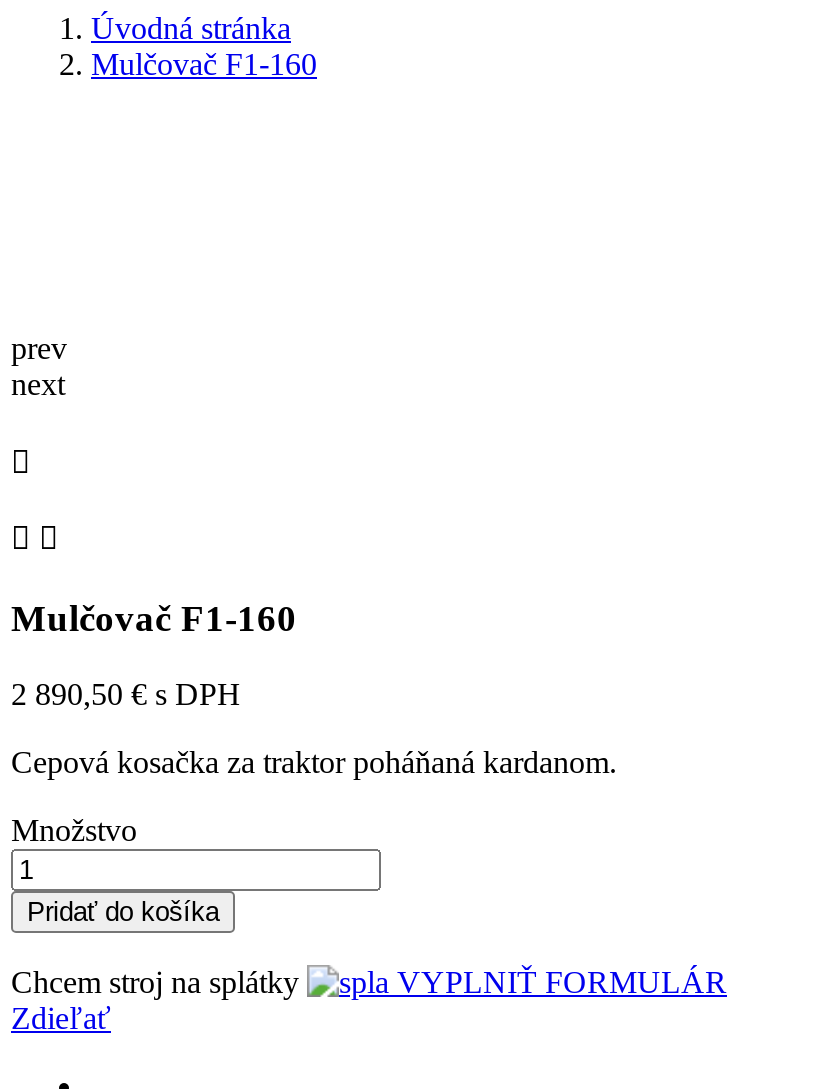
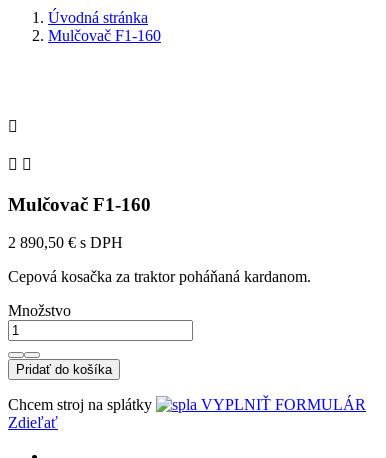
- prev
- next

moved up: Mulčovač F1-160 | 2 890,50 € s DPH | Cepová kosačka za traktor poháňaná kardanom. | Množstvo
